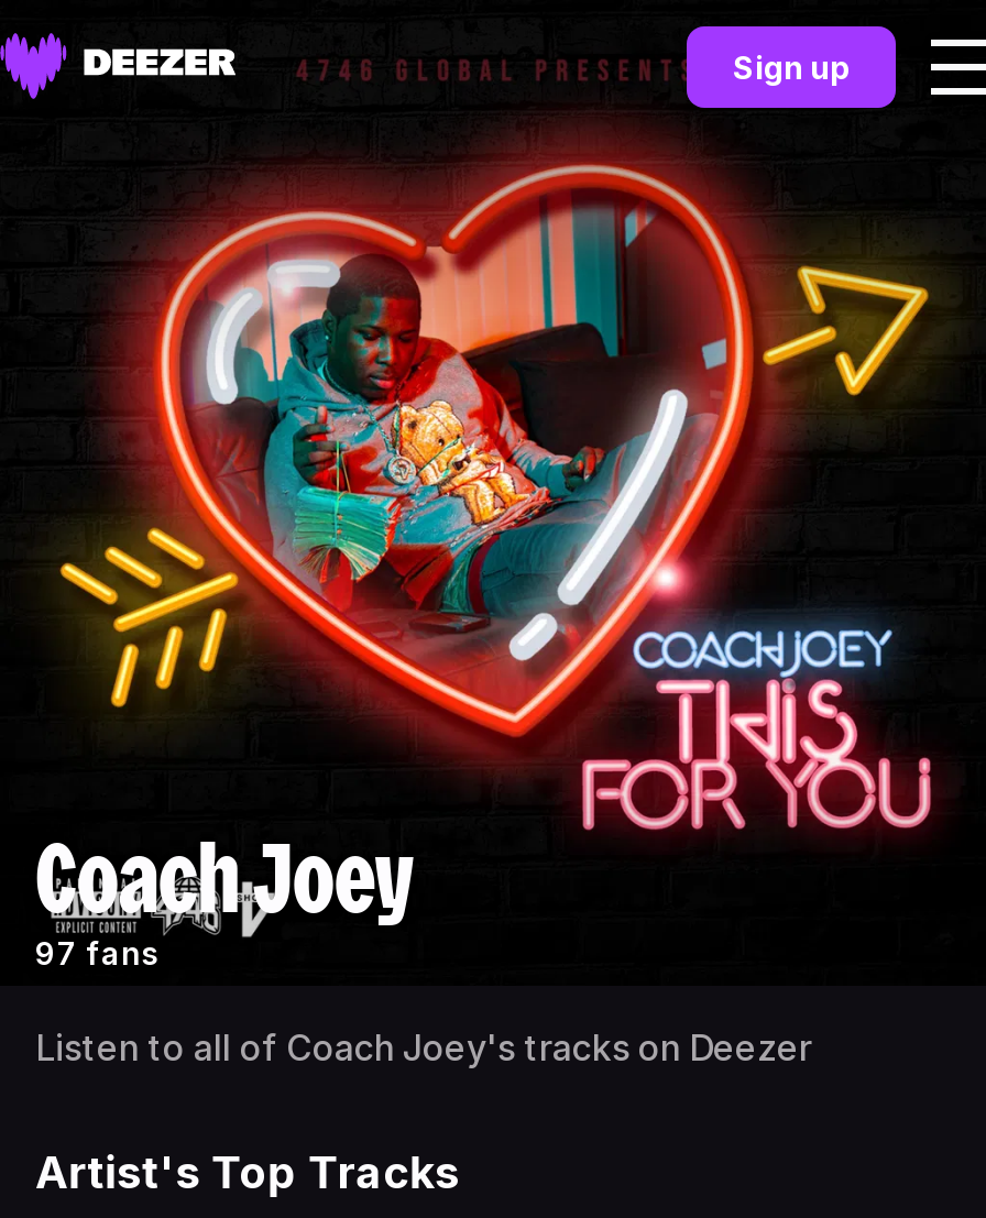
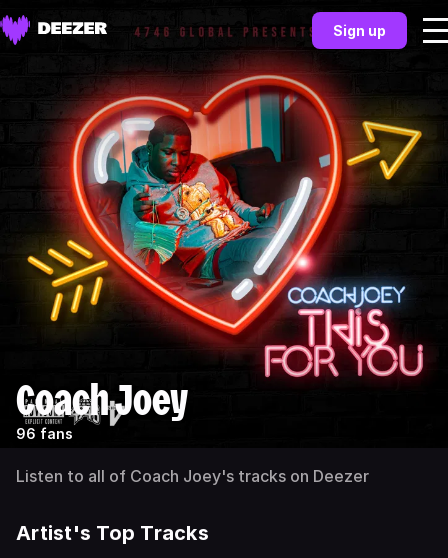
- 97 fans
+ 96 fans
